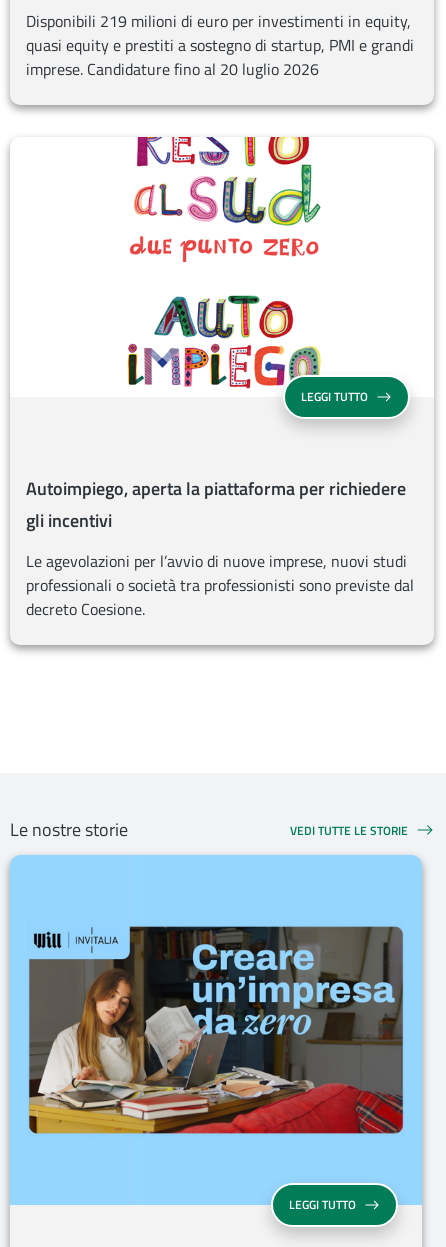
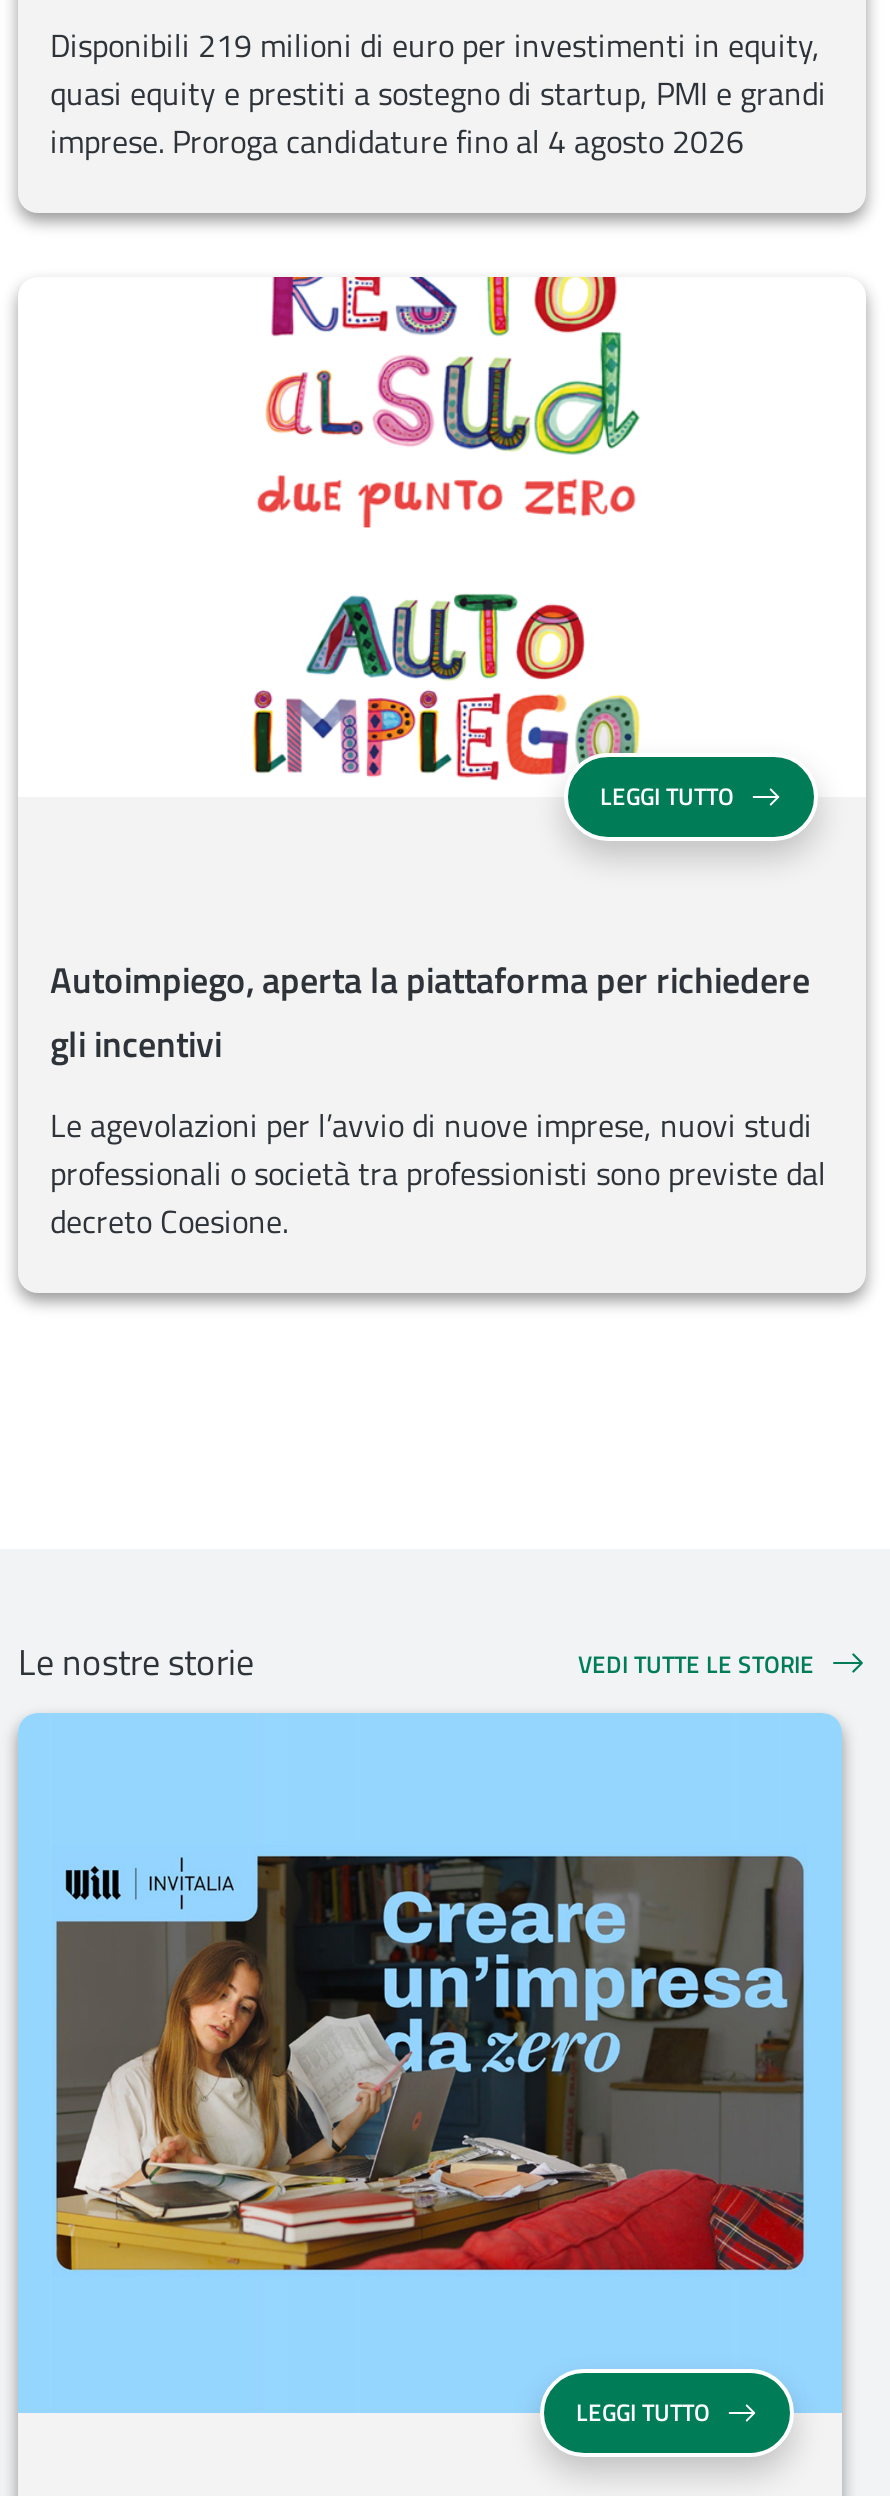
- imprese. Candidature fino al 20 luglio 2026
+ imprese. Proroga candidature fino al 4 agosto 2026
